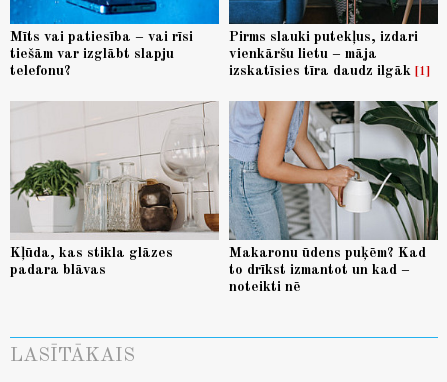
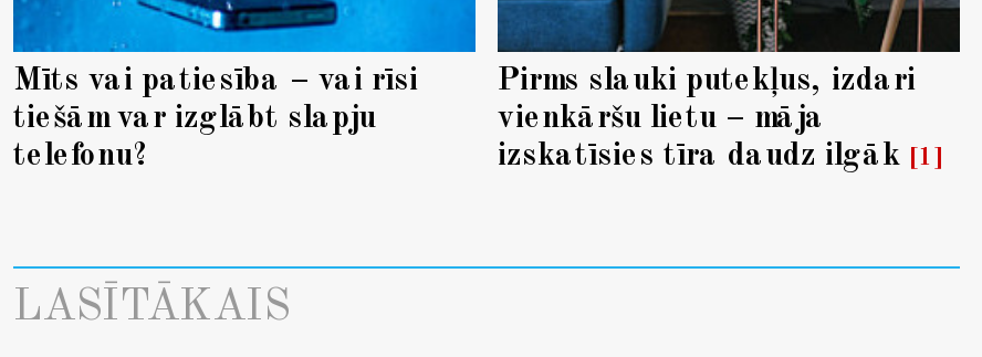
- [image]
- Kļūda, kas stikla glāzes
- padara blāvas

- [image]
- Makaronu ūdens puķēm? Kad
- to drīkst izmantot un kad –
- noteikti nē
